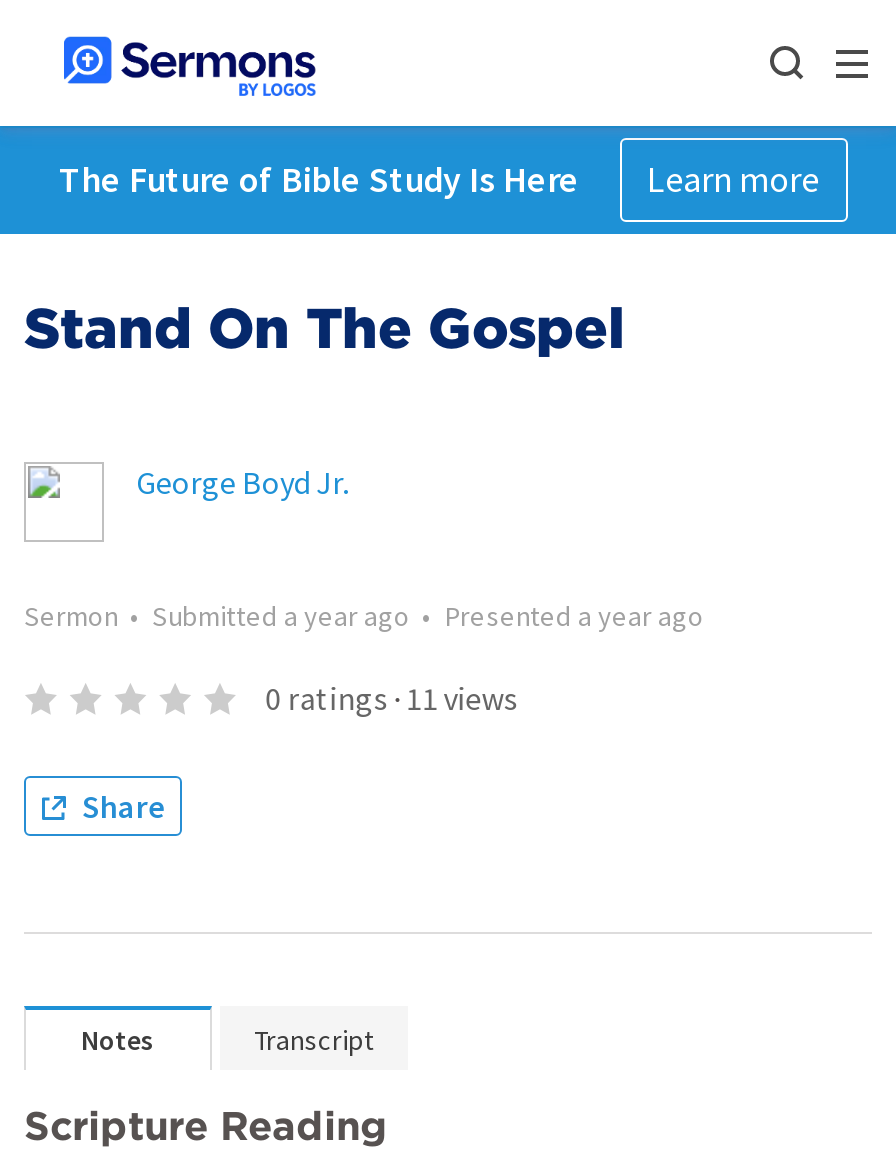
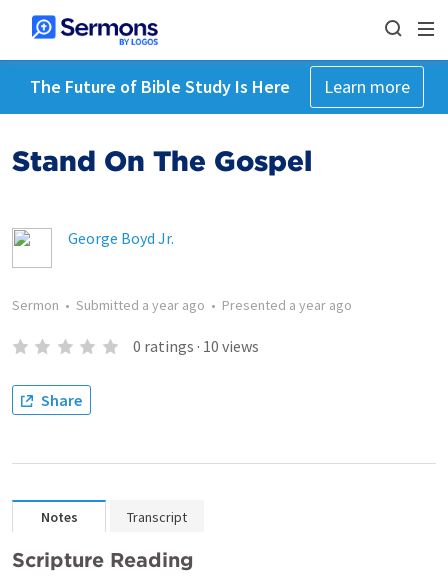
- 0 ratings · 11 views
+ 0 ratings · 10 views
